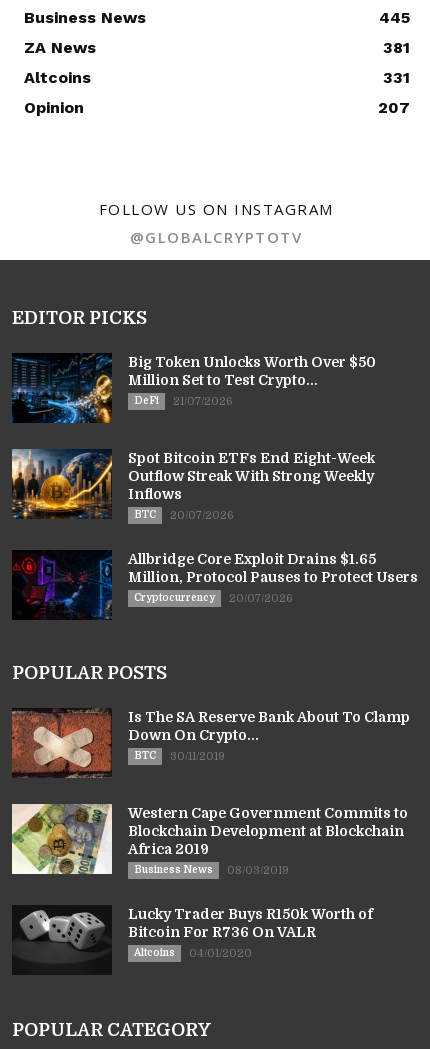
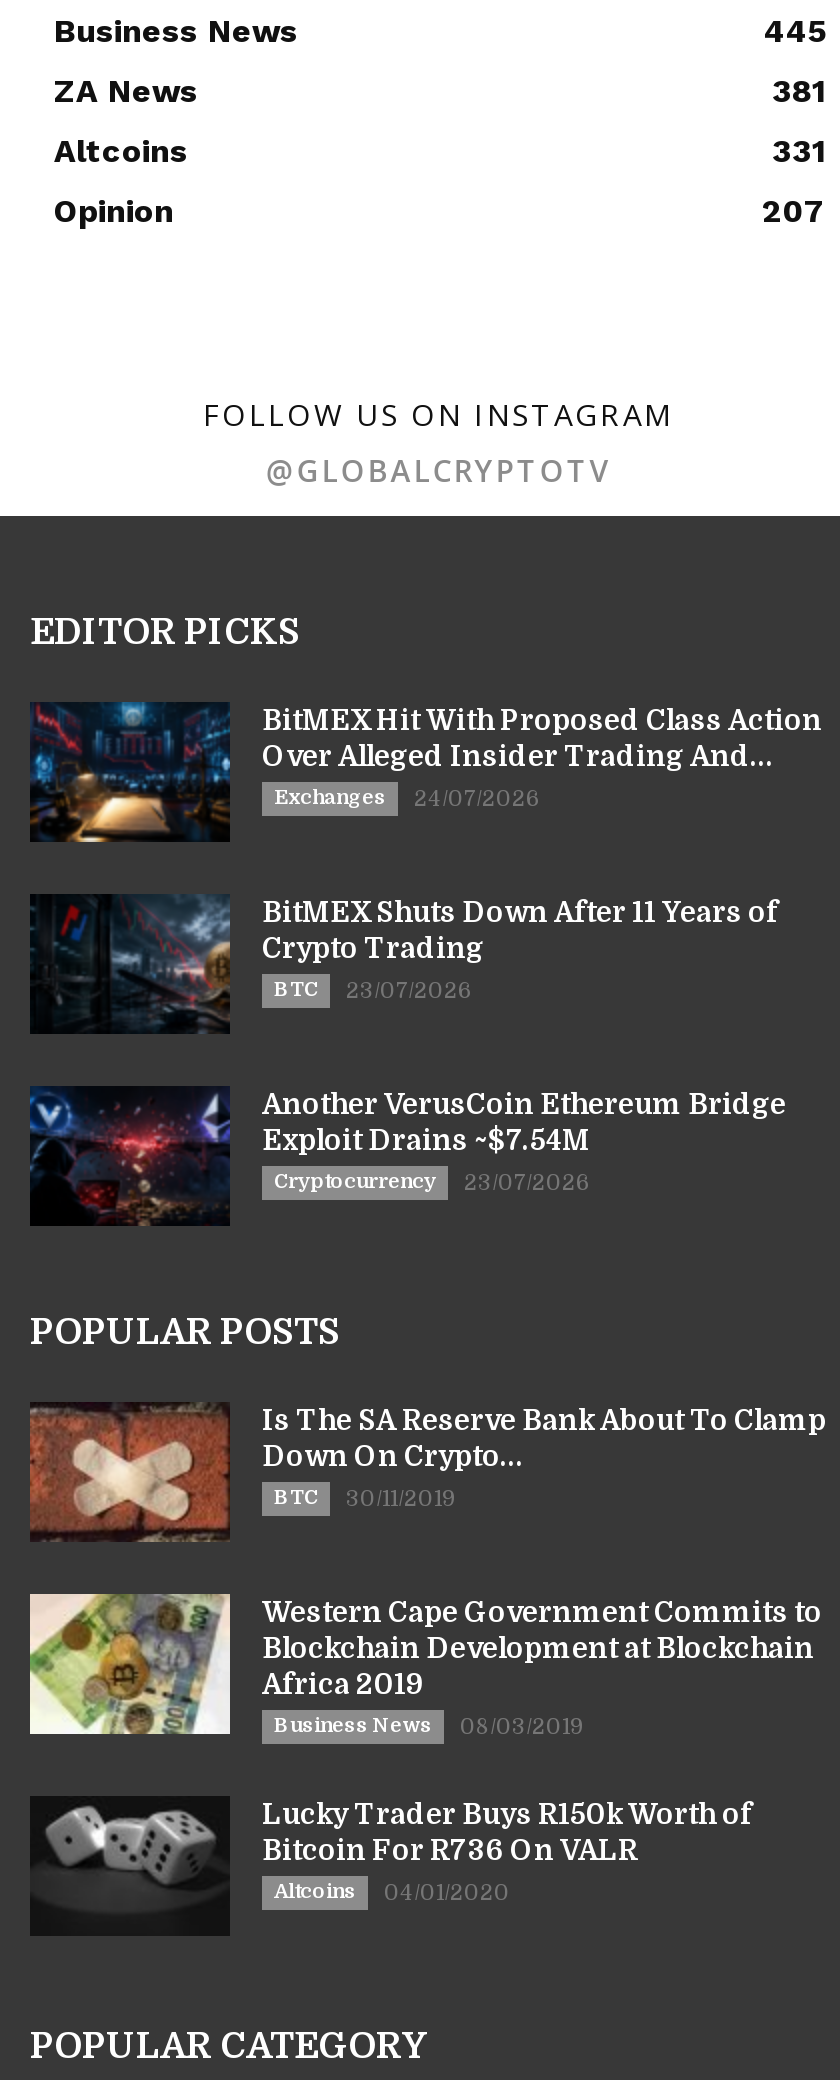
- [image]
- Big Token Unlocks Worth Over $50
- Million Set to Test Crypto...
- DeFi
- 21/07/2026
+ [image]
+ BitMEX Hit With Proposed Class Action
+ Over Alleged Insider Trading And...
+ Exchanges
+ 24/07/2026

- [image]
- Spot Bitcoin ETFs End Eight-Week
- Outflow Streak With Strong Weekly
- Inflows
+ [image]
+ BitMEX Shuts Down After 11 Years of
+ Crypto Trading

- BTC 20/07/2026
+ BTC 23/07/2026

- [image]
- Allbridge Core Exploit Drains $1.65
- Million, Protocol Pauses to Protect Users
+ [image]
+ Another VerusCoin Ethereum Bridge
+ Exploit Drains ~$7.54M

- Cryptocurrency 20/07/2026
+ Cryptocurrency 23/07/2026
